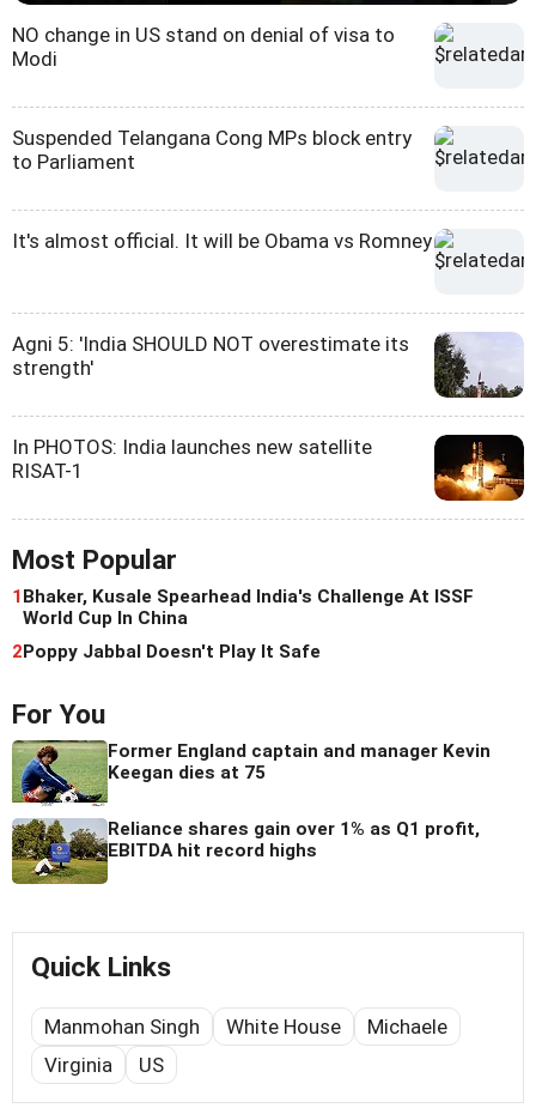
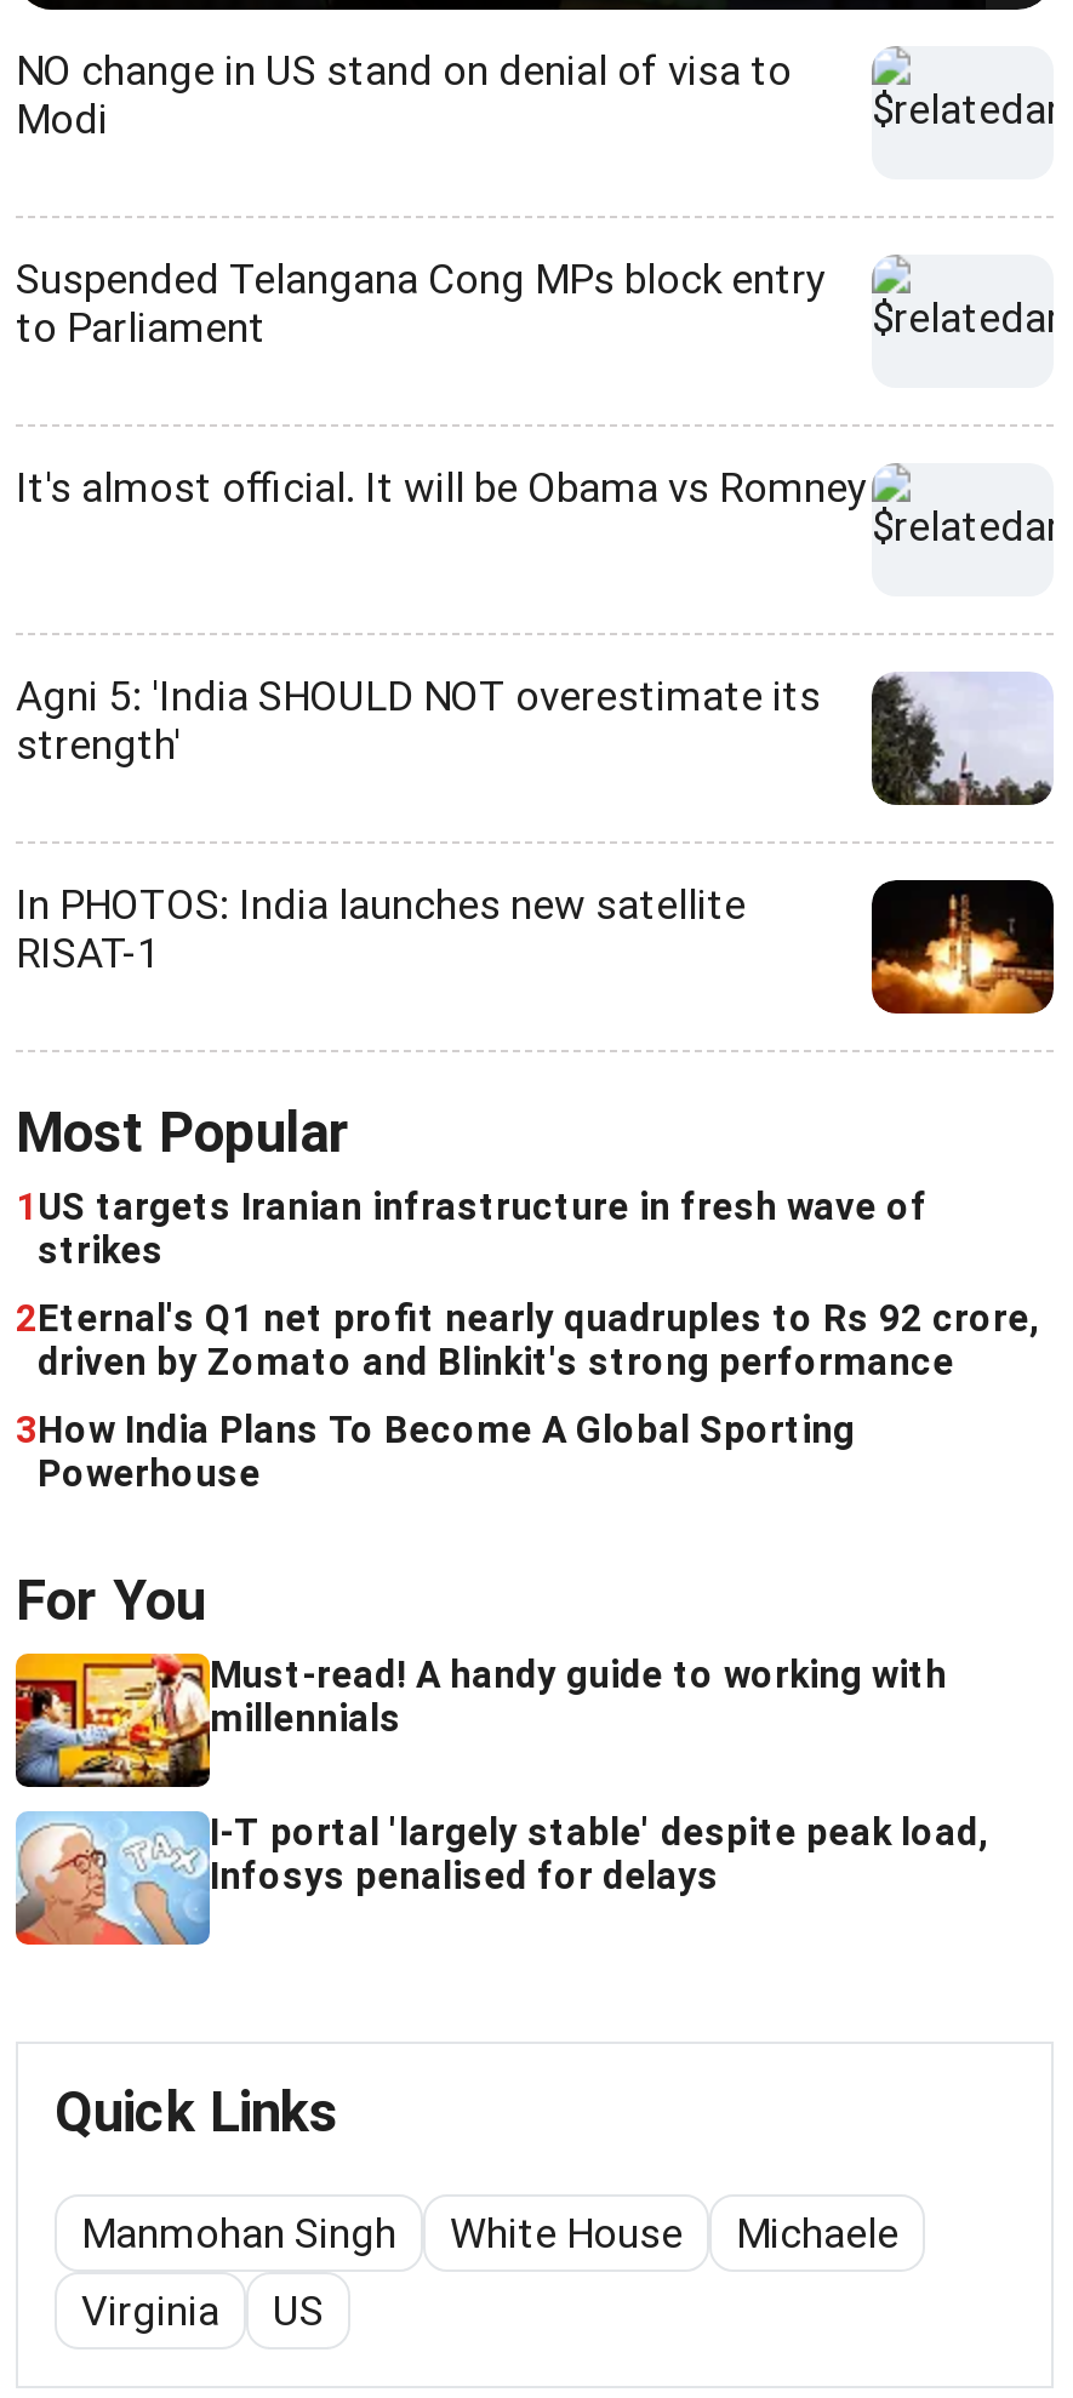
- 1 Bhaker, Kusale Spearhead India's Challenge At ISSF
- World Cup In China
- 2Poppy Jabbal Doesn't Play It Safe
+ 1 US targets Iranian infrastructure in fresh wave of
+ strikes
+ 2Eternal's Q1 net profit nearly quadruples to Rs 92 crore,
+ driven by Zomato and Blinkit's strong performance
+ 3How India Plans To Become A Global Sporting
+ Powerhouse

- [image]
- Former England captain and manager Kevin
- Keegan dies at 75
+ [image]
+ Must-read! A handy guide to working with
+ millennials

- [image]
- Reliance shares gain over 1% as Q1 profit,
- EBITDA hit record highs
+ [image]
+ I-T portal 'largely stable' despite peak load,
+ Infosys penalised for delays
